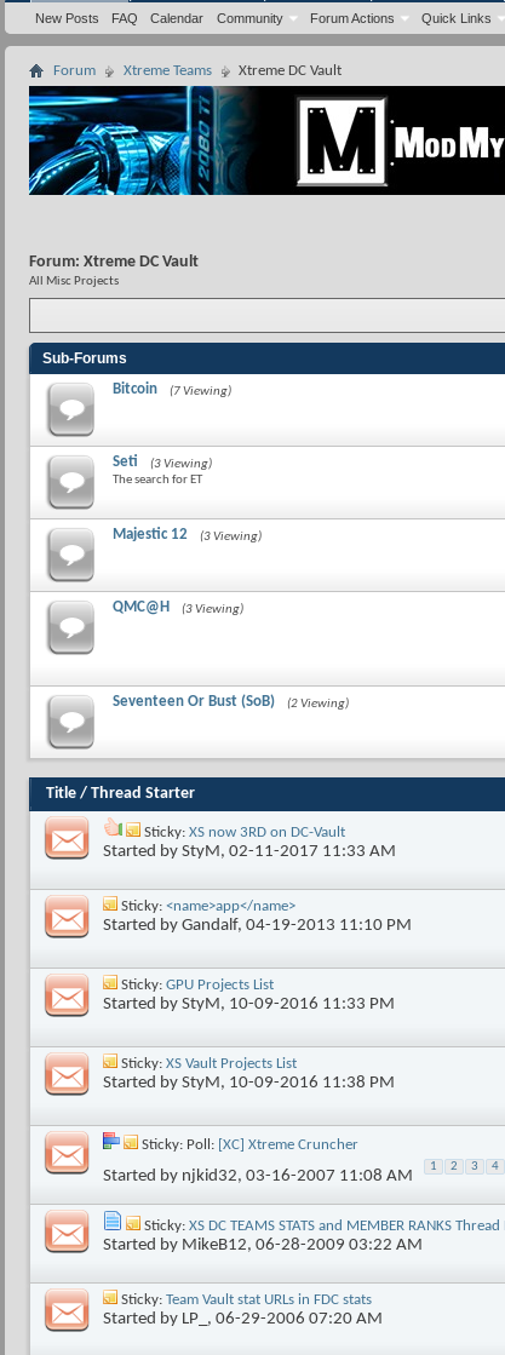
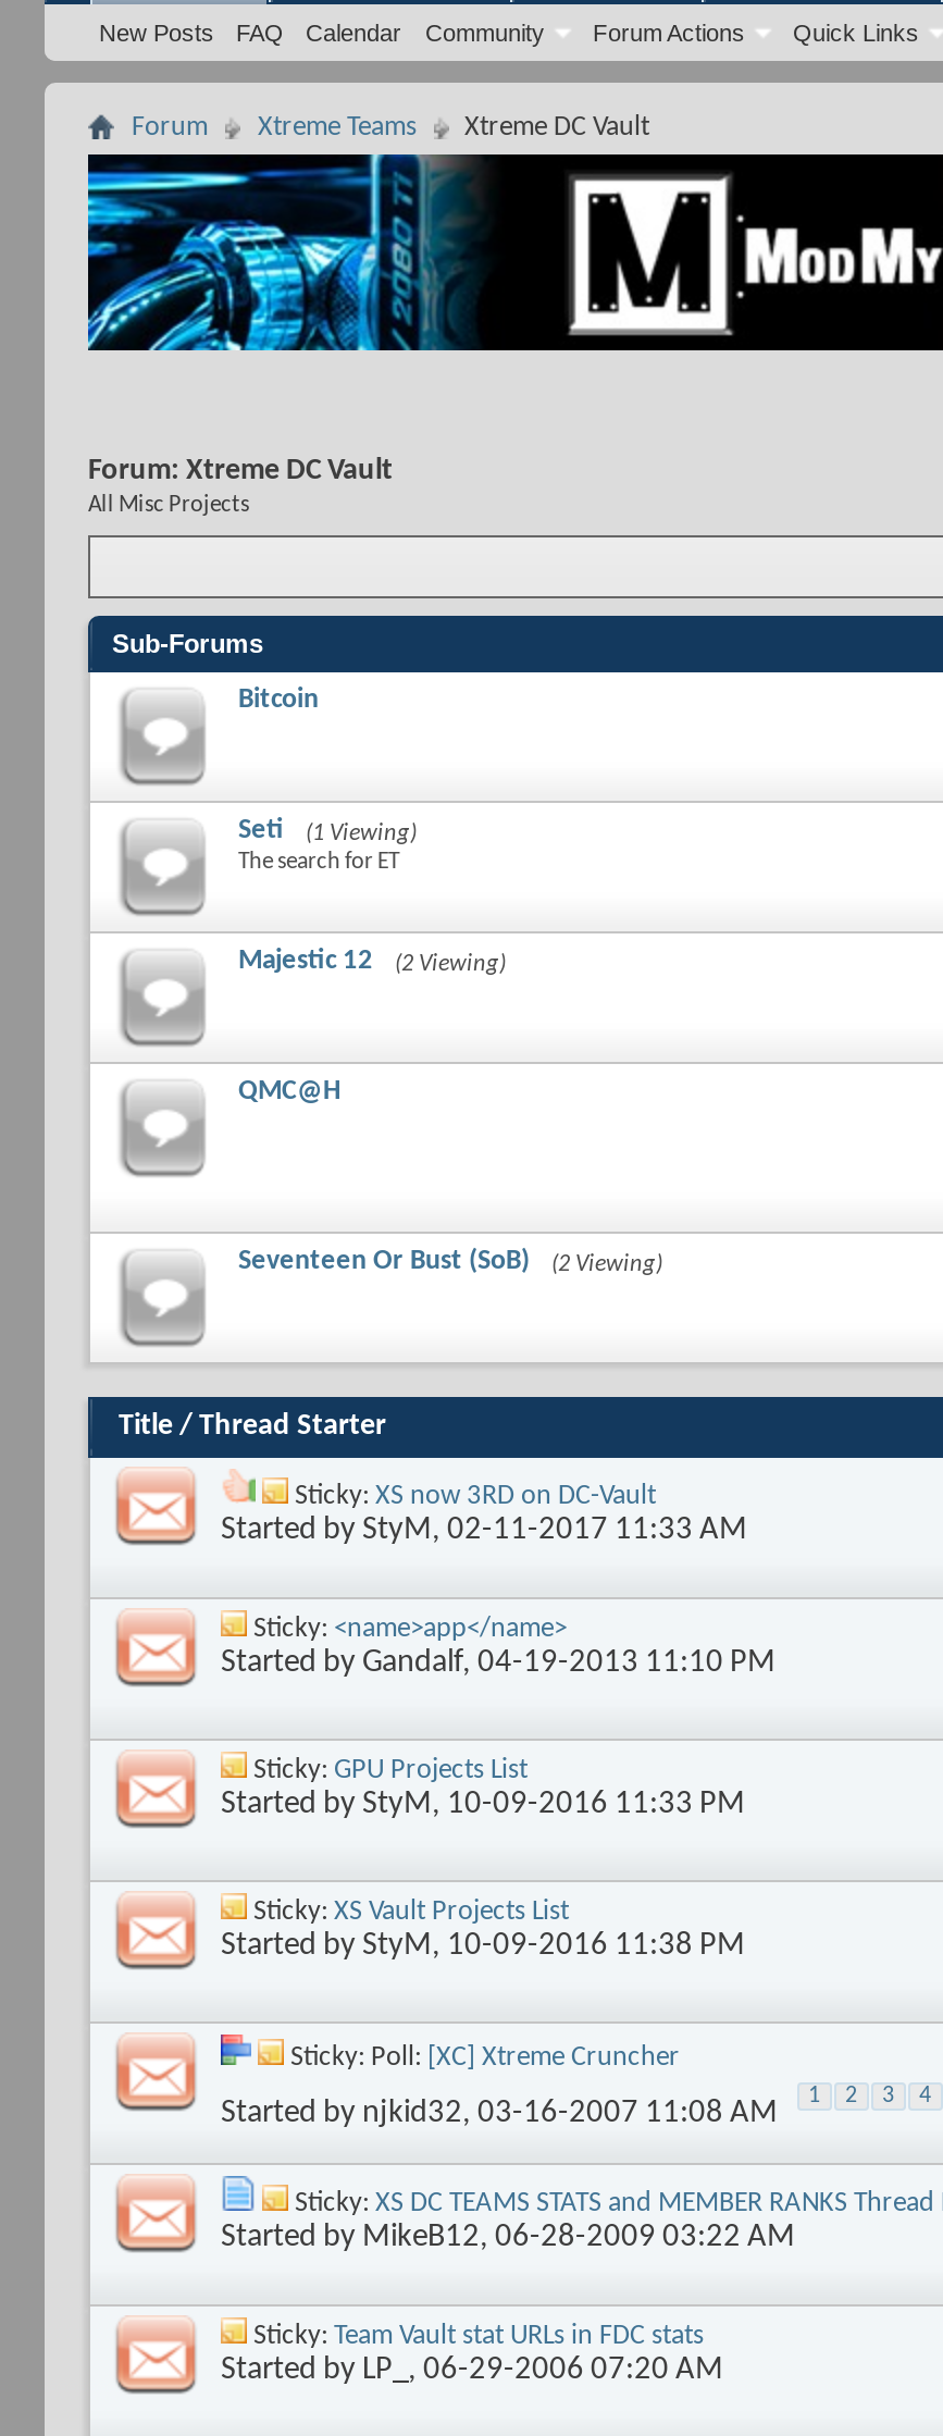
- (7 Viewing)

- Seti (3 Viewing)
+ Seti (1 Viewing)

- Majestic 12 (3 Viewing)
+ Majestic 12 (2 Viewing)

- (3 Viewing)
